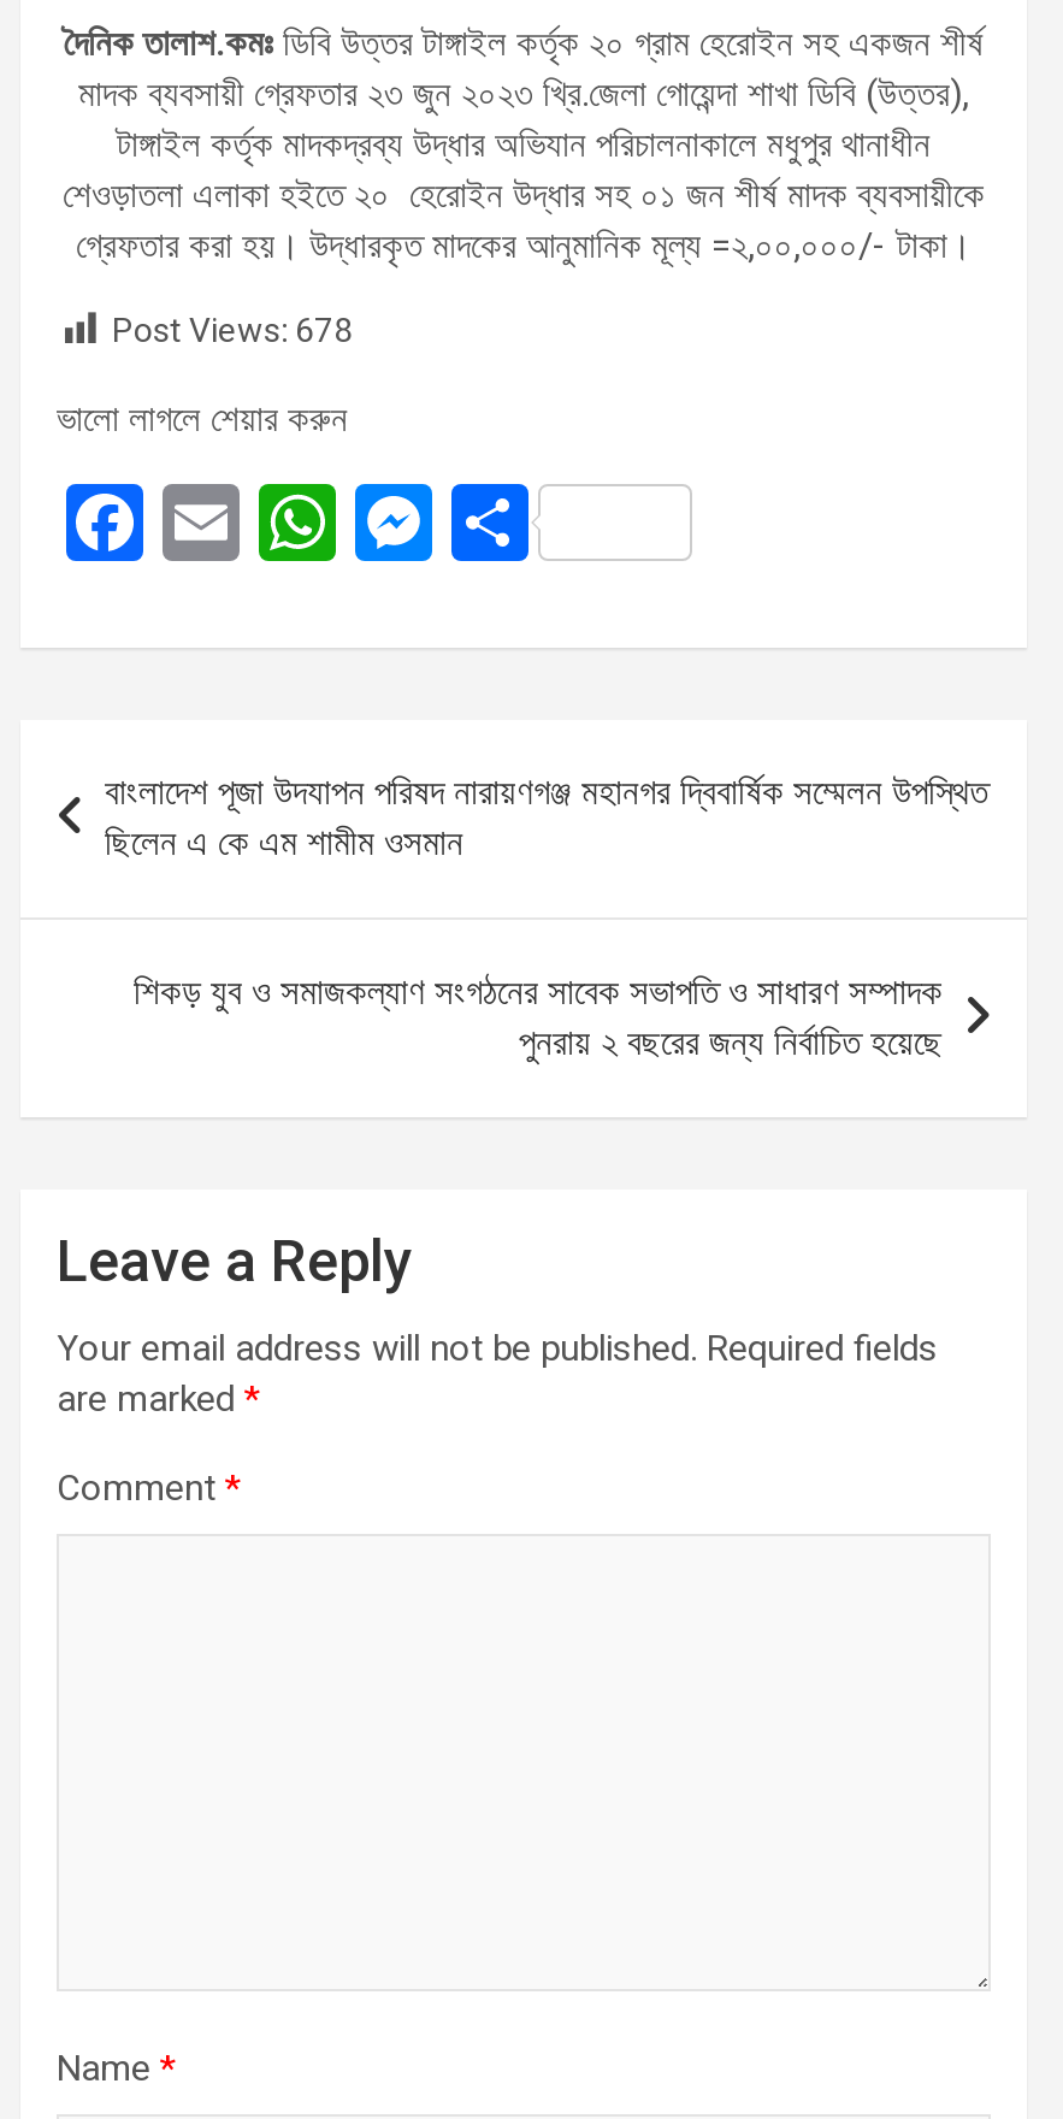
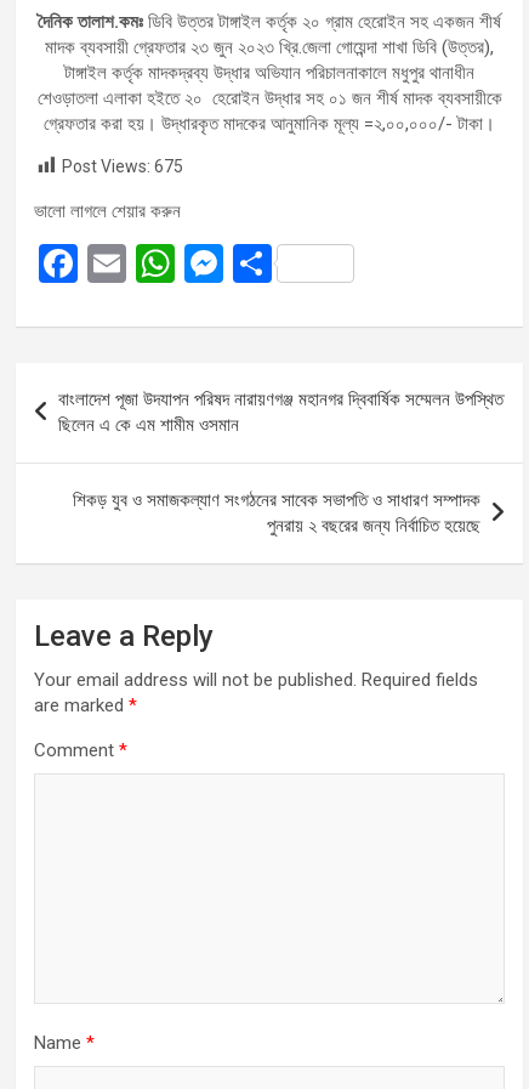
- Post Views: 678
+ Post Views: 675
